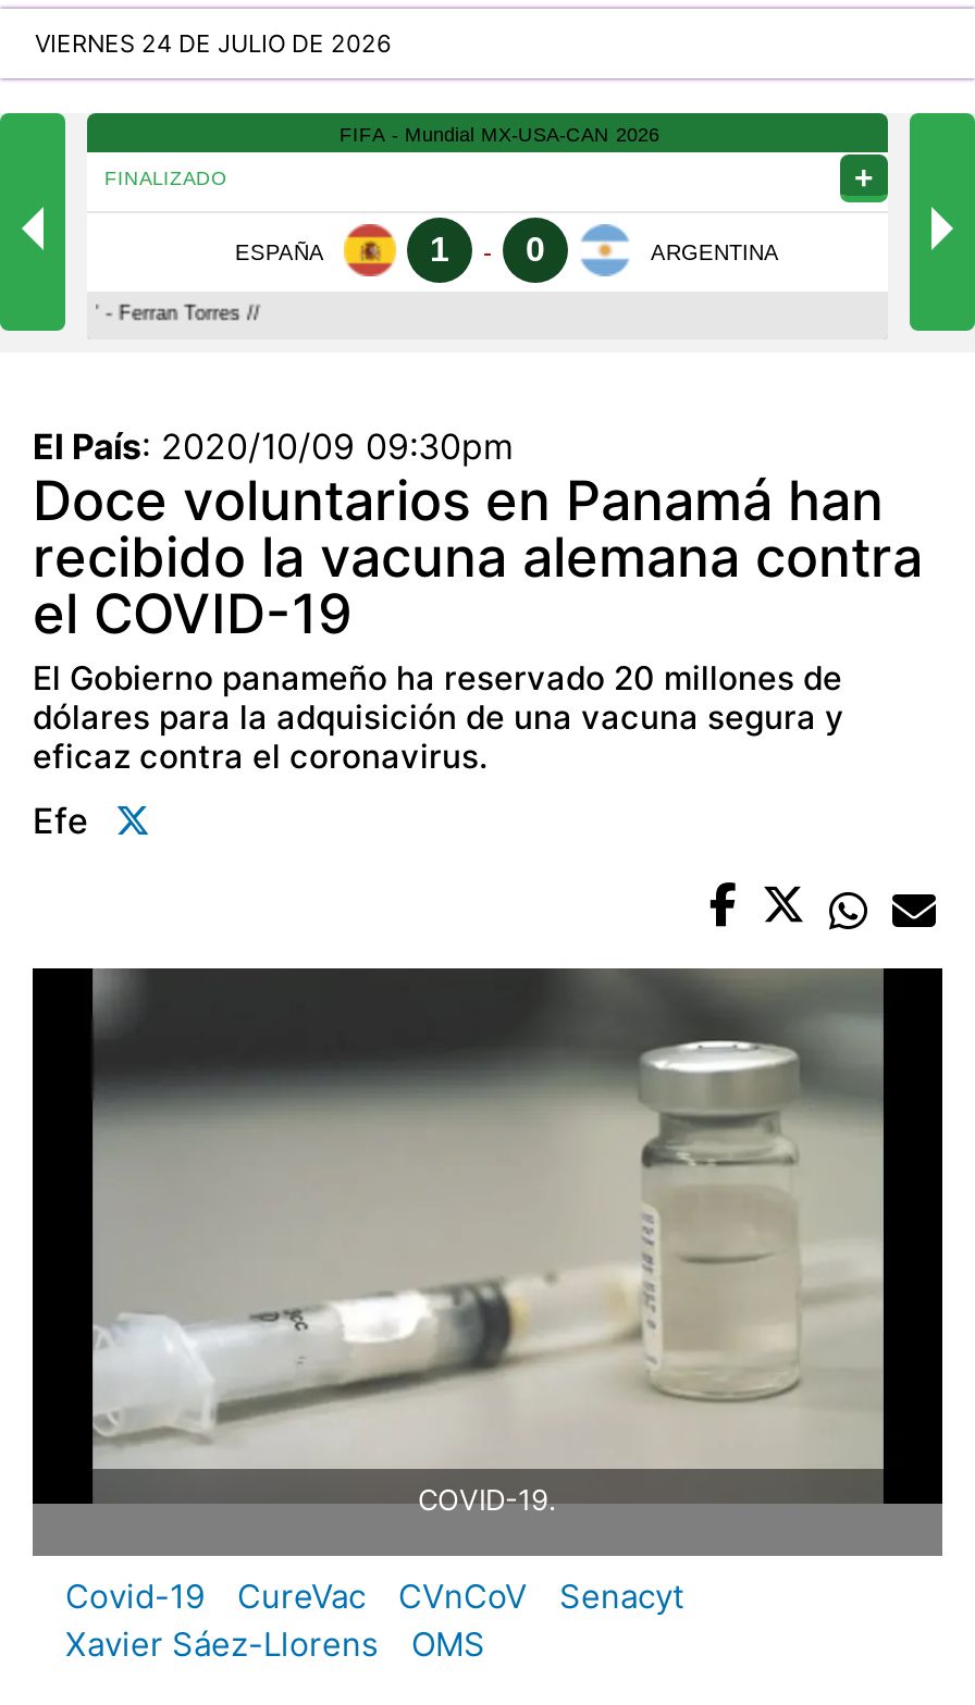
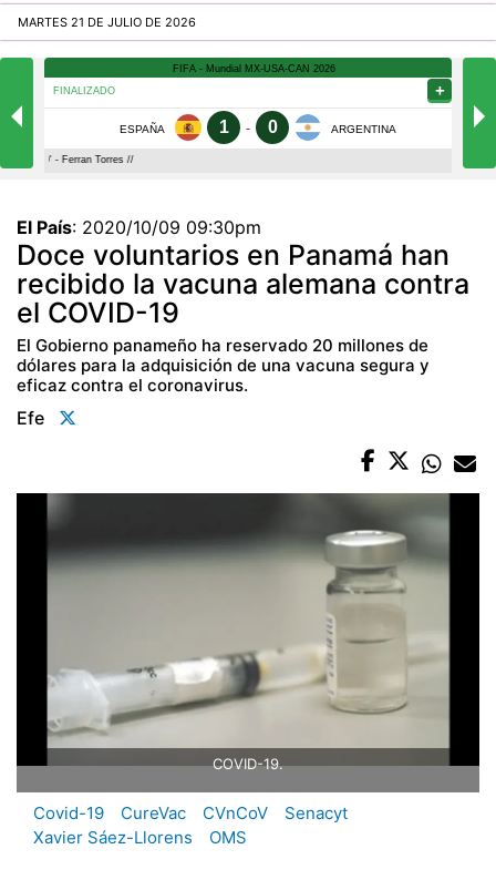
- VIERNES 24 DE JULIO DE 2026
+ MARTES 21 DE JULIO DE 2026
